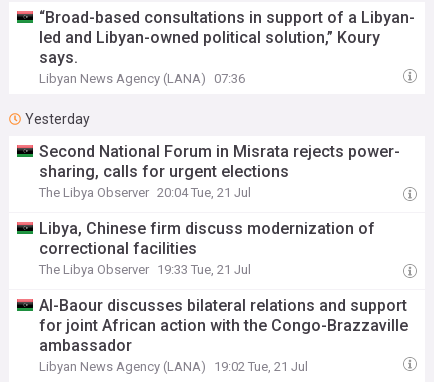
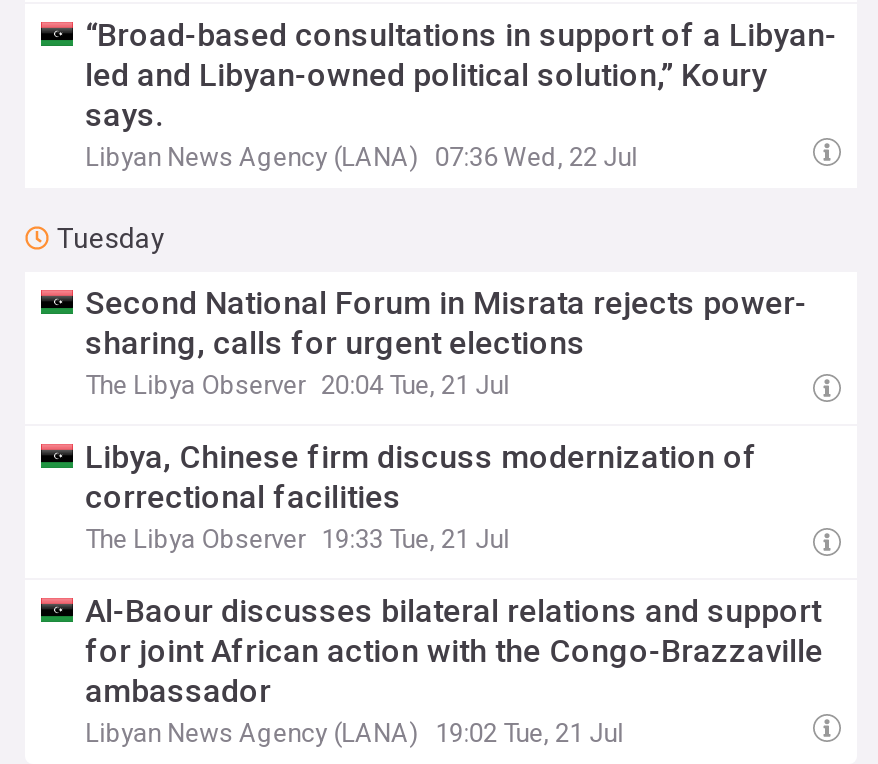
- Libyan News Agency (LANA) 07:36
+ Libyan News Agency (LANA) 07:36 Wed, 22 Jul

- Yesterday
+ Tuesday
